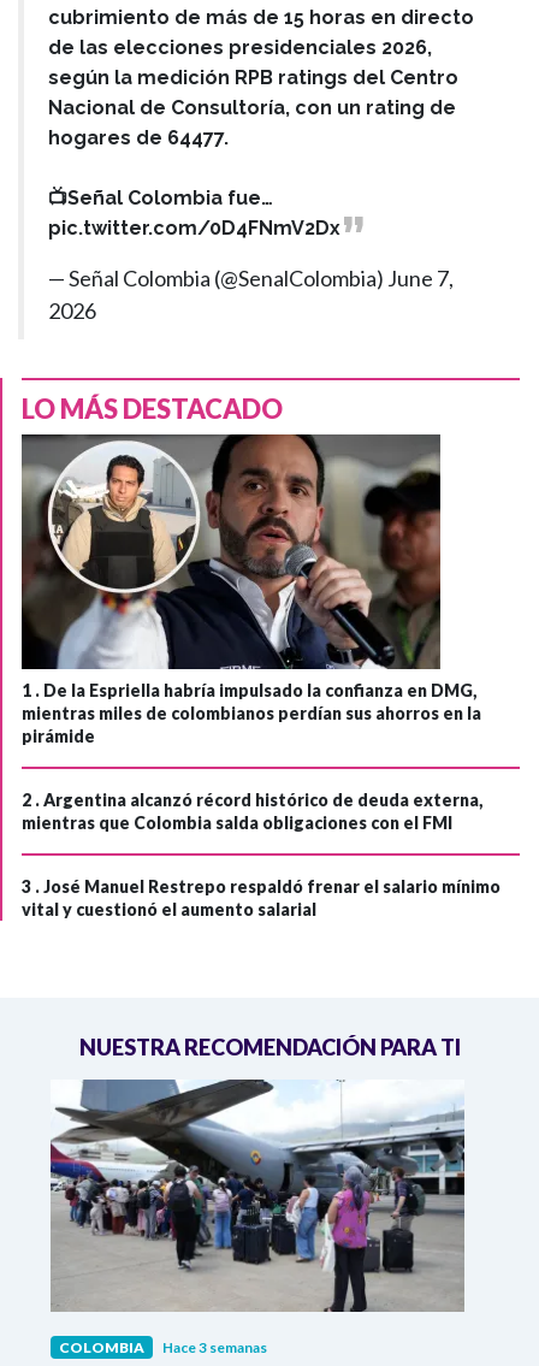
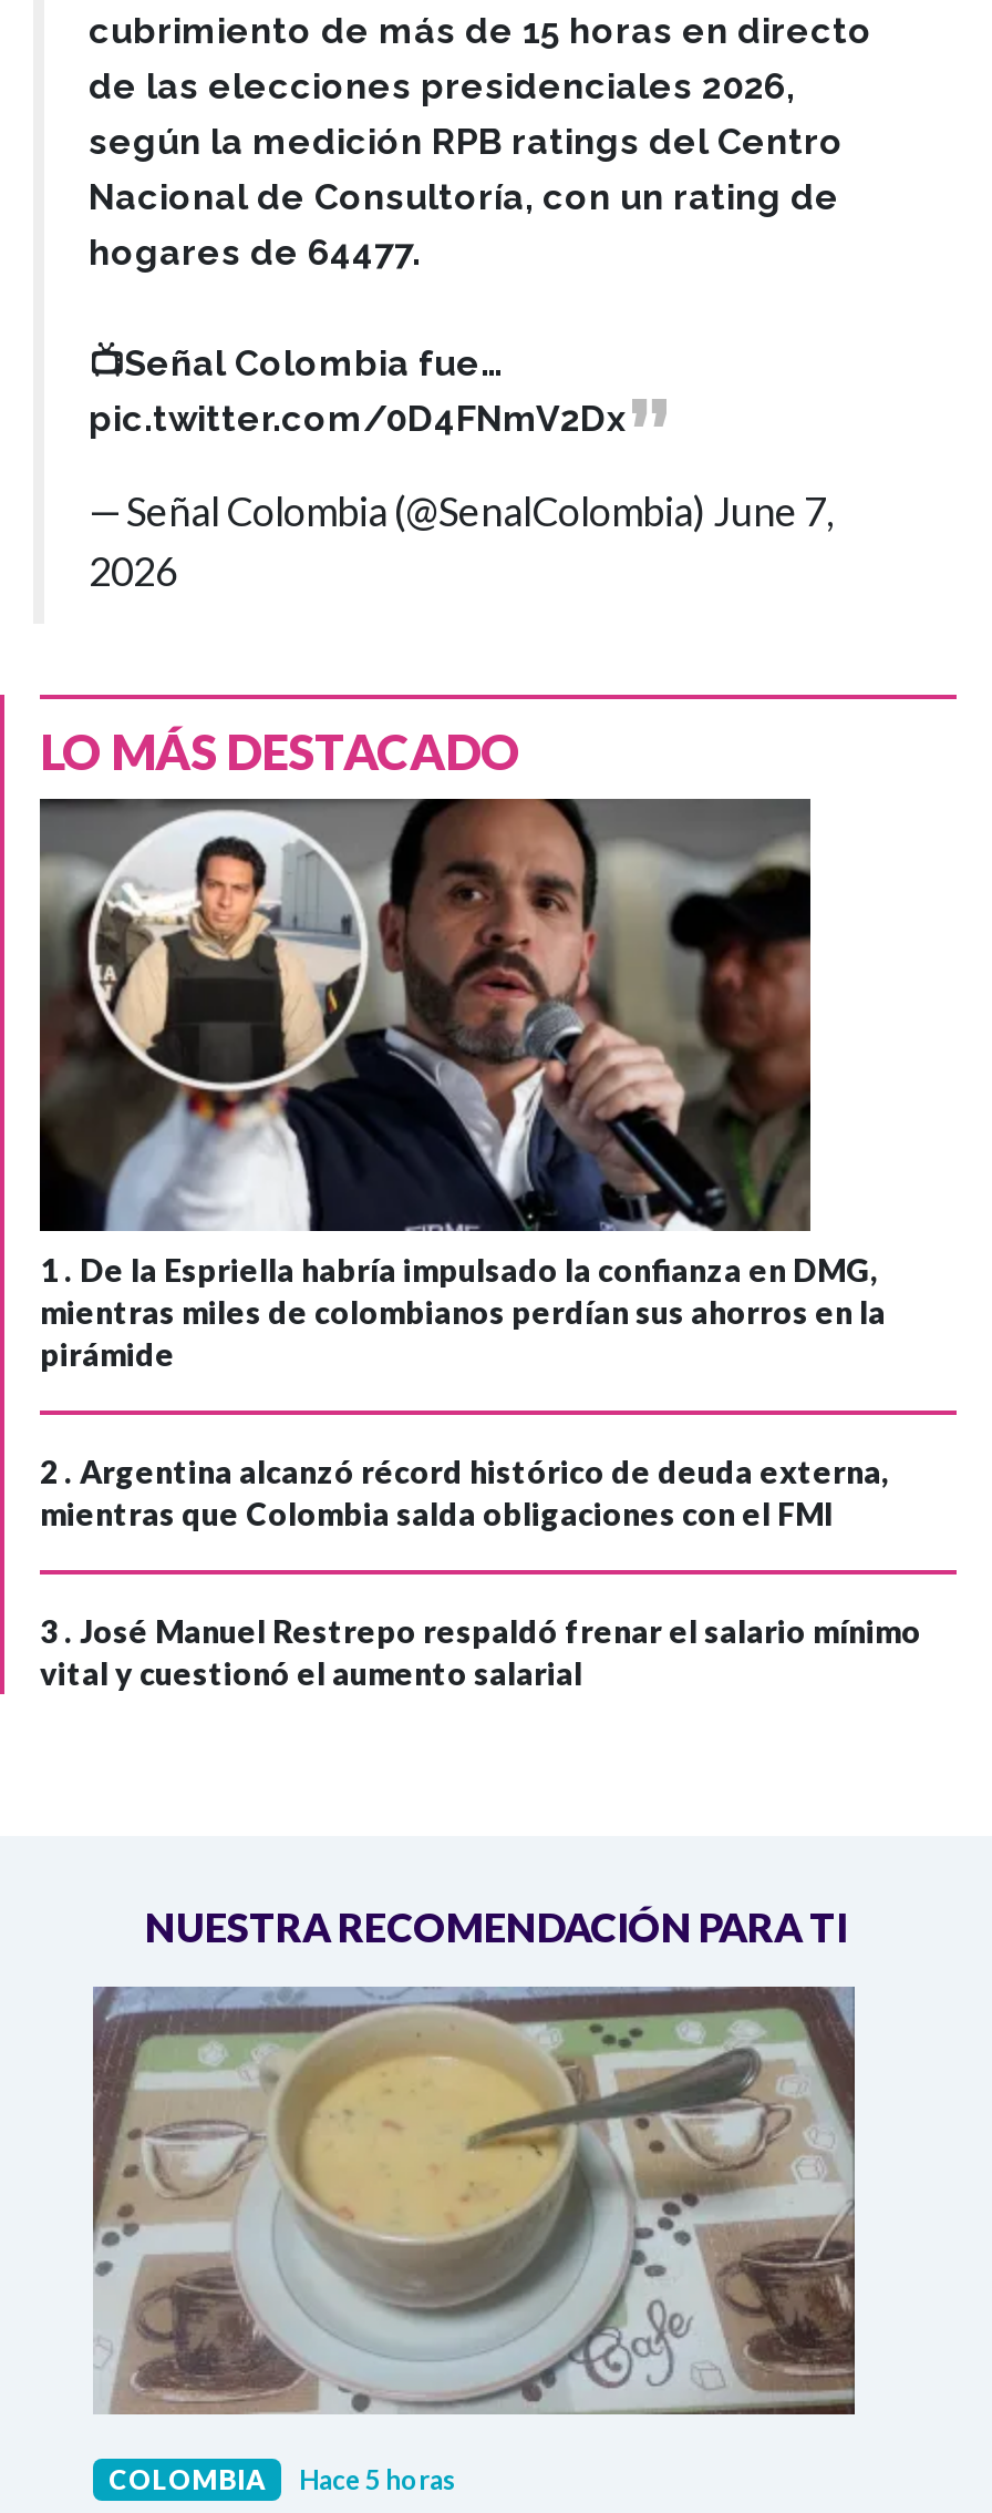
- [image]
- COLOMBIA Hace 3 semanas
+ [image]
+ COLOMBIA Hace 5 horas
